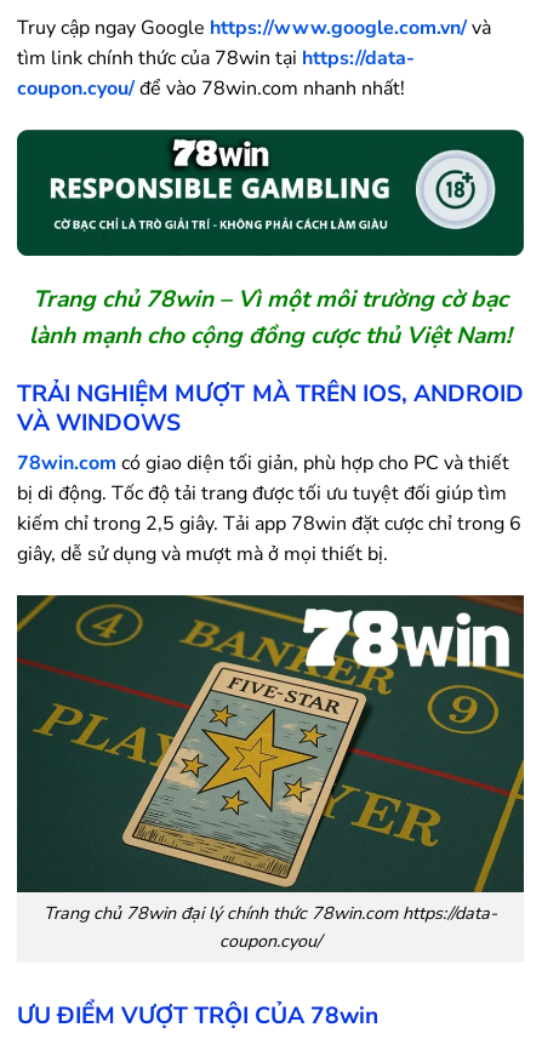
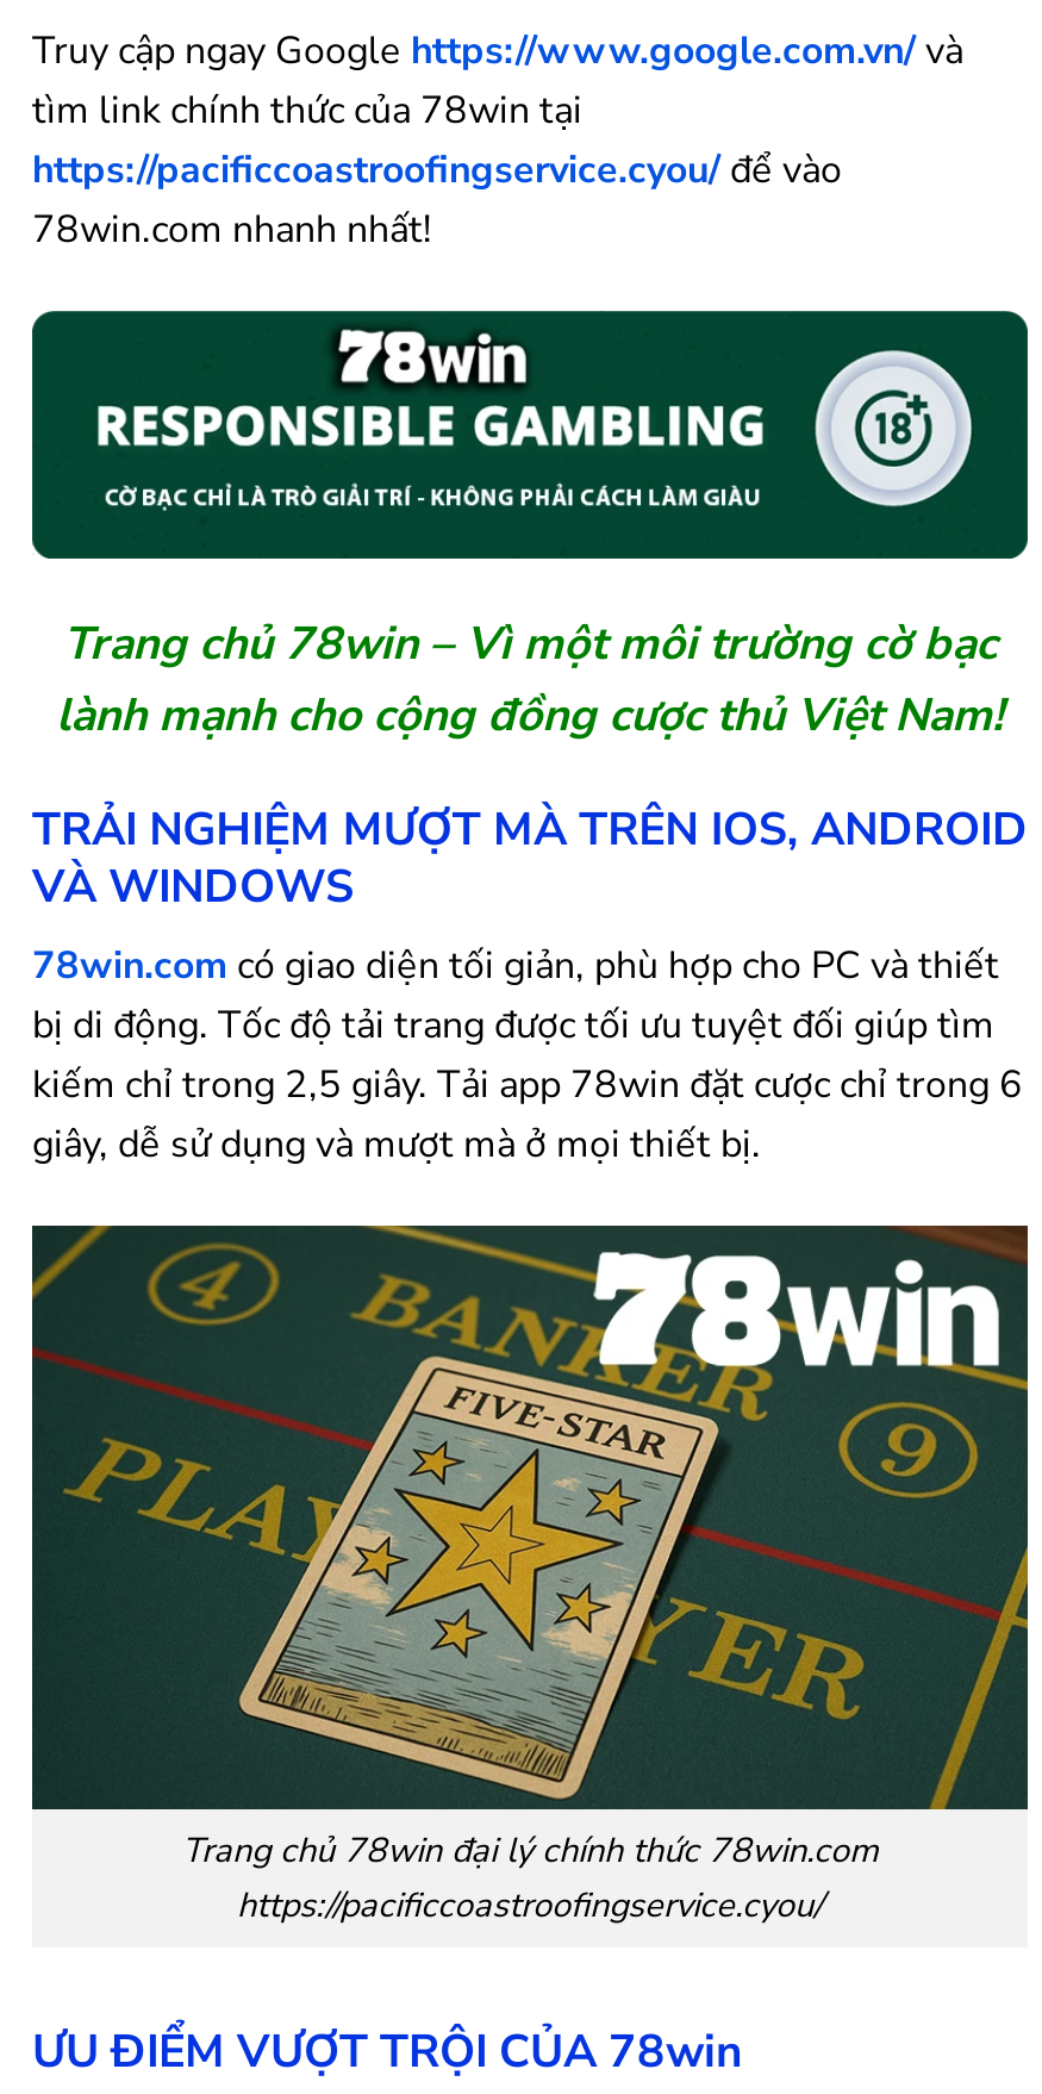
- tìm link chính thức của 78win tại https://data-
- coupon.cyou/ để vào 78win.com nhanh nhất!
+ tìm link chính thức của 78win tại
+ https://pacificcoastroofingservice.cyou/ để vào
+ 78win.com nhanh nhất!

- Trang chủ 78win đại lý chính thức 78win.com https://data-
- coupon.cyou/
+ Trang chủ 78win đại lý chính thức 78win.com
+ https://pacificcoastroofingservice.cyou/
